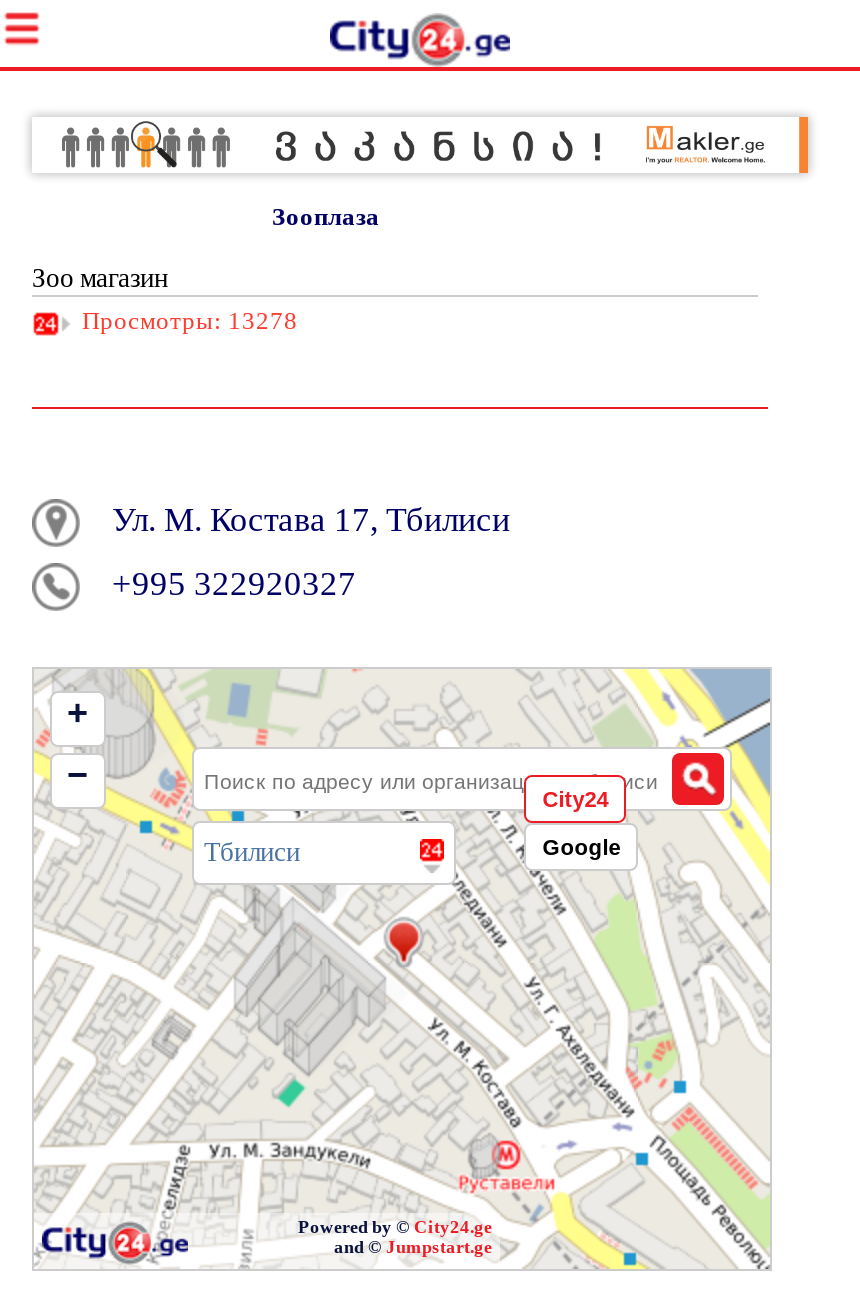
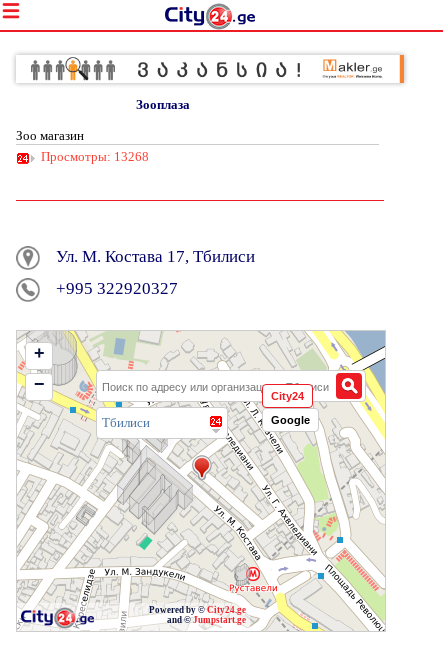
- Просмотры: 13278
+ Просмотры: 13268
